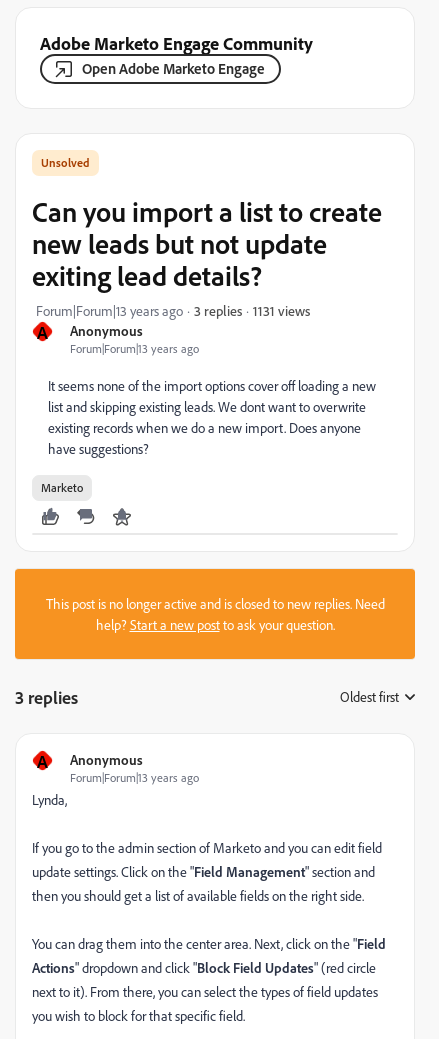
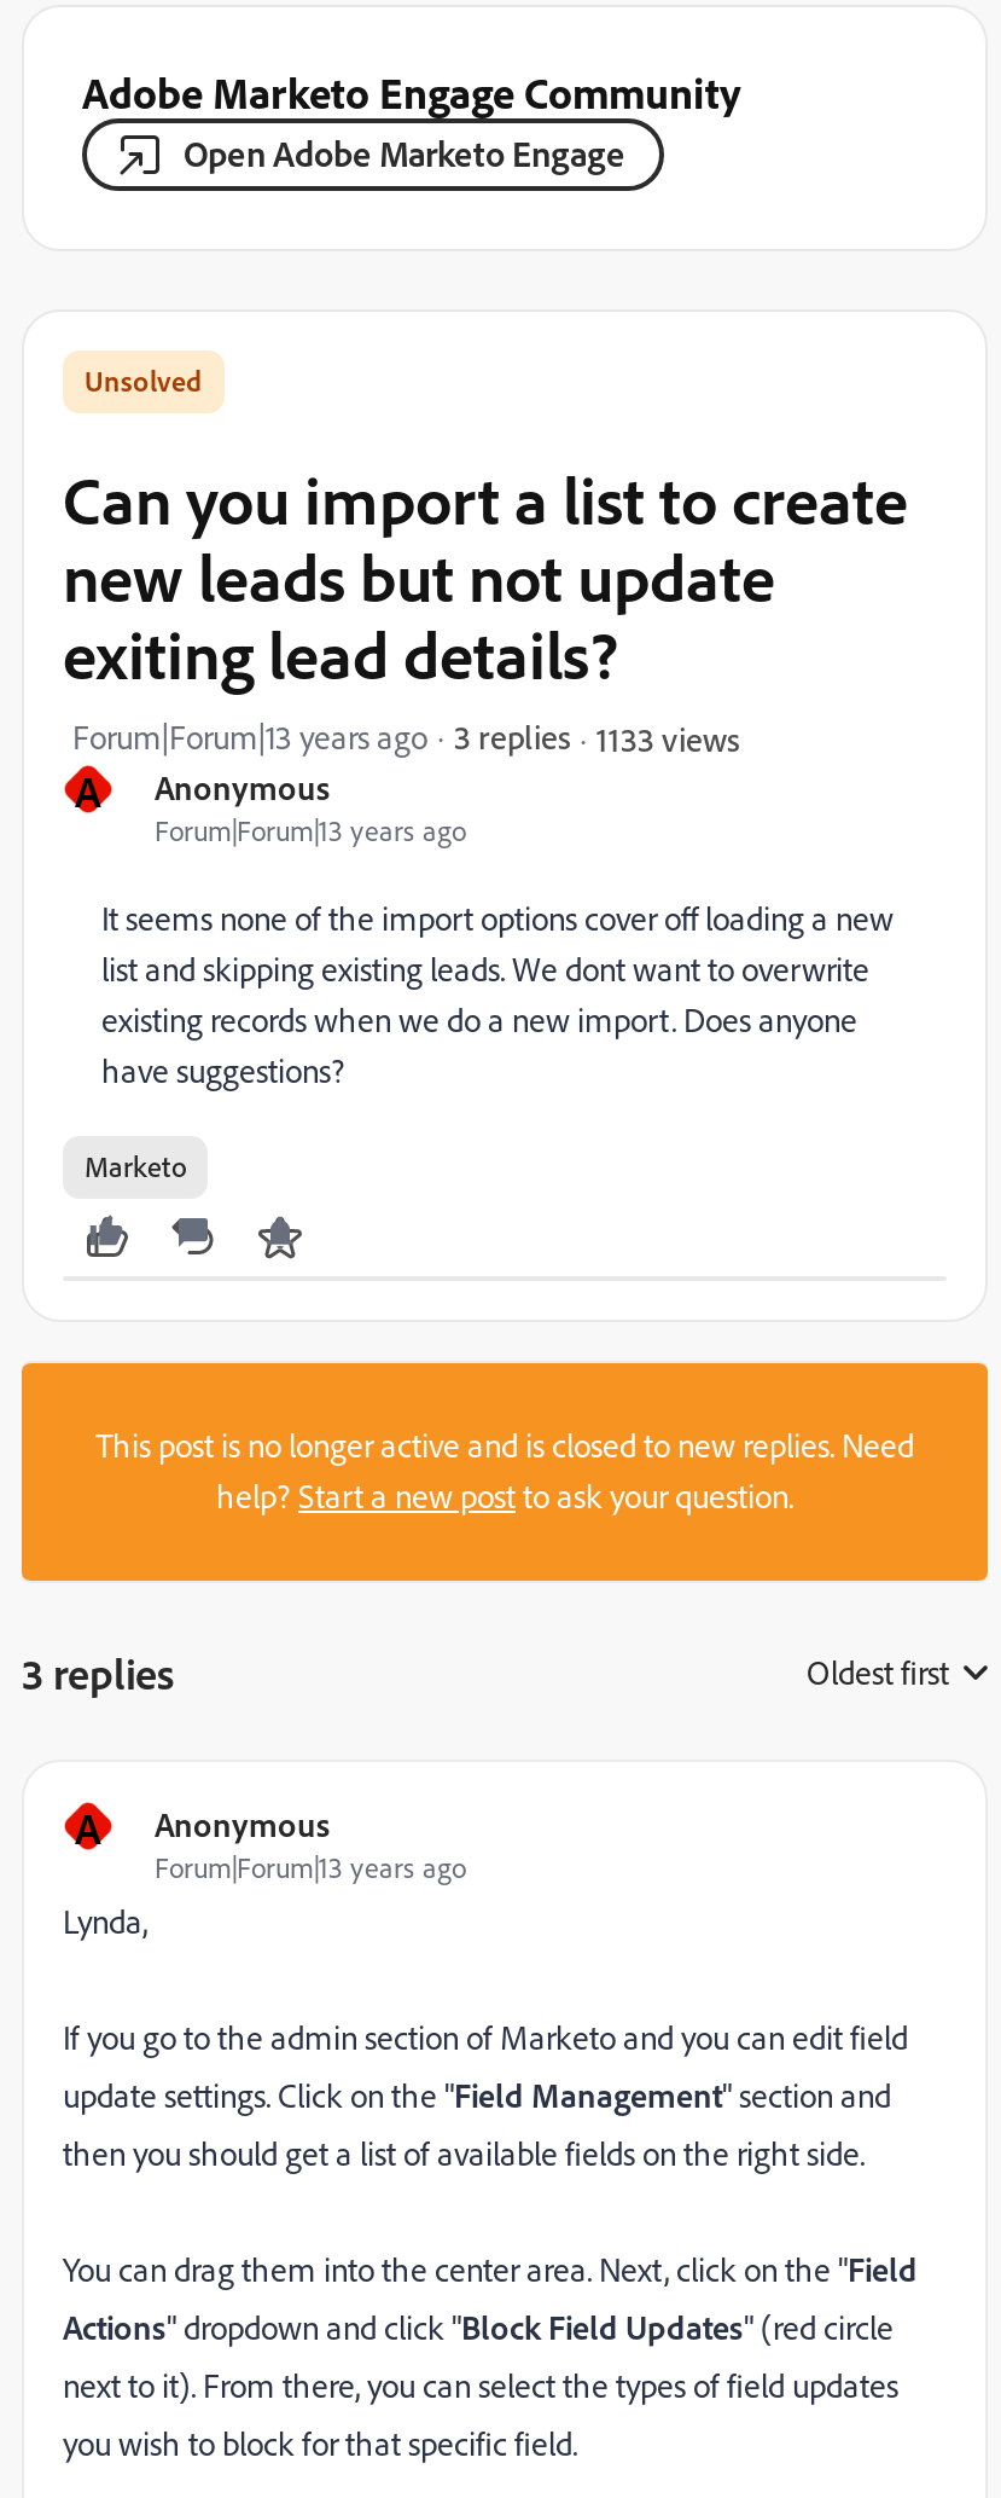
- 1131 views
+ 1133 views
